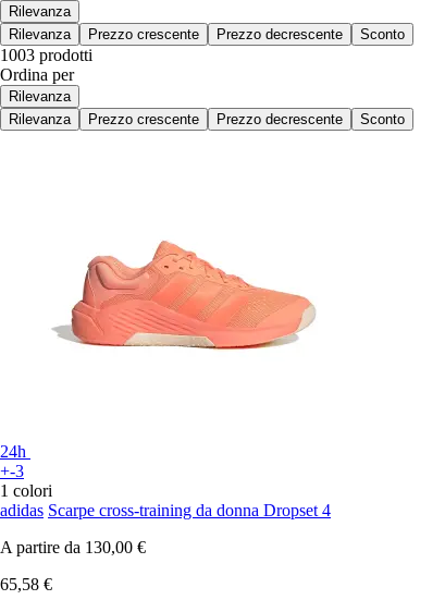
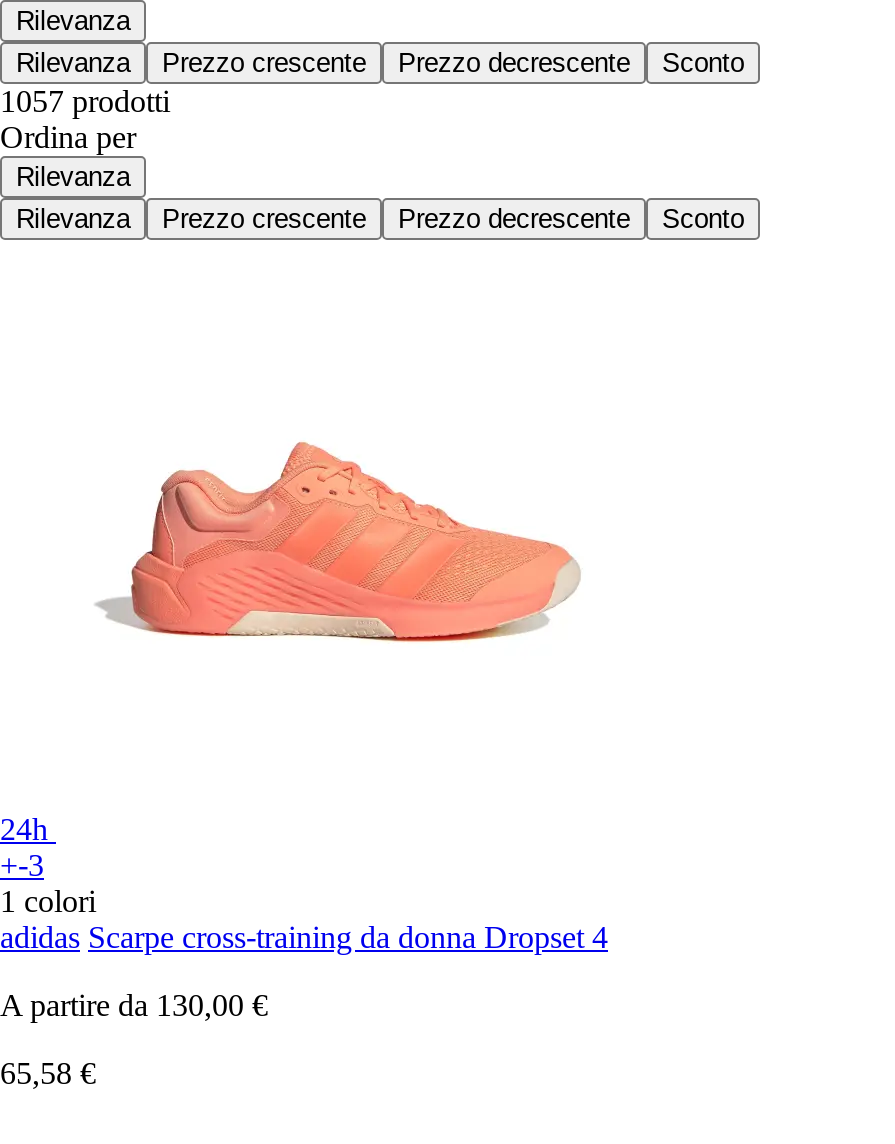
- 1003 prodotti
+ 1057 prodotti
